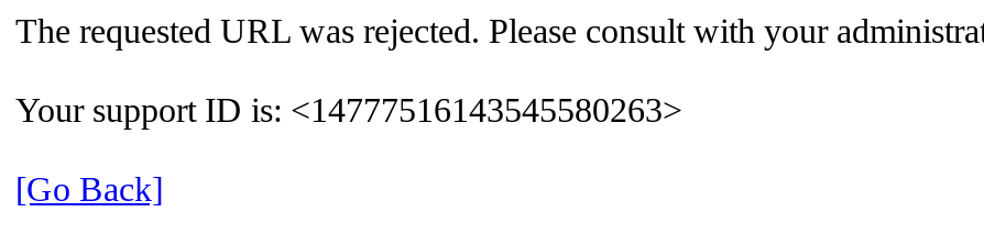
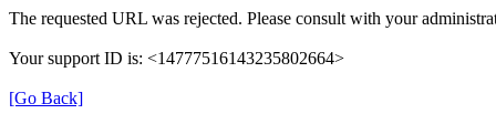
- Your support ID is: <14777516143545580263>
+ Your support ID is: <14777516143235802664>
